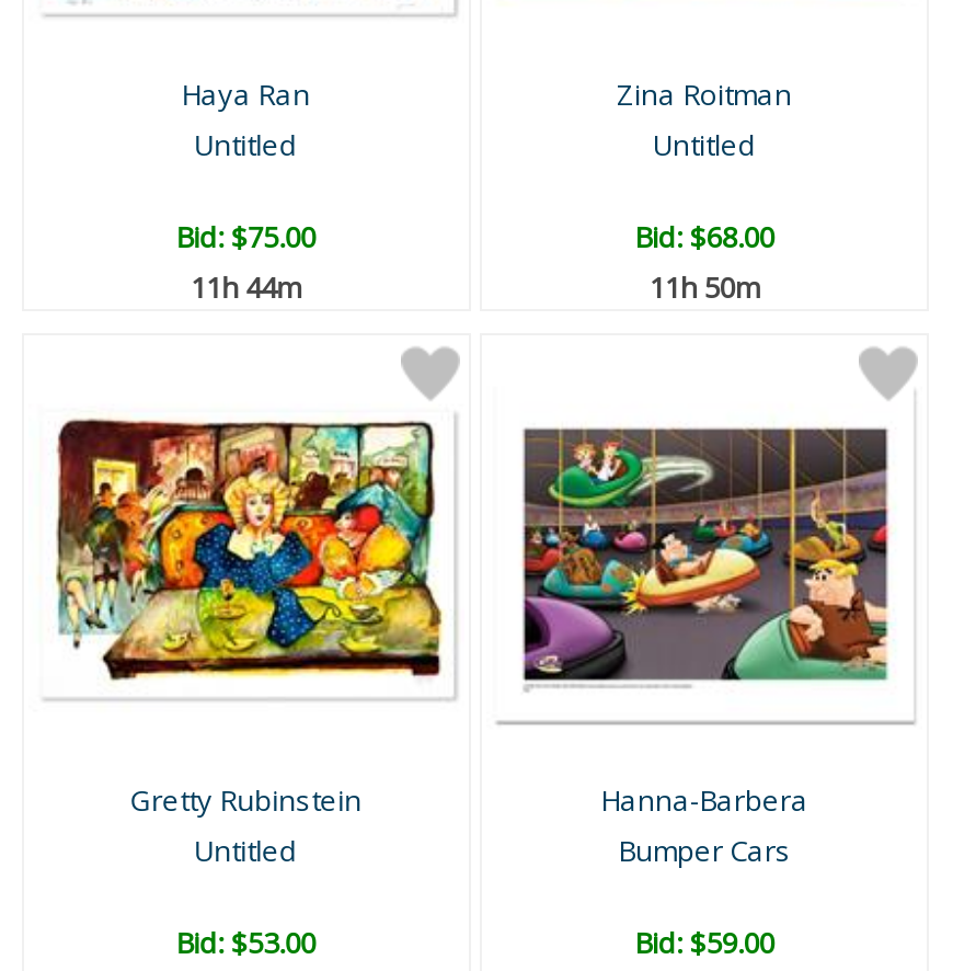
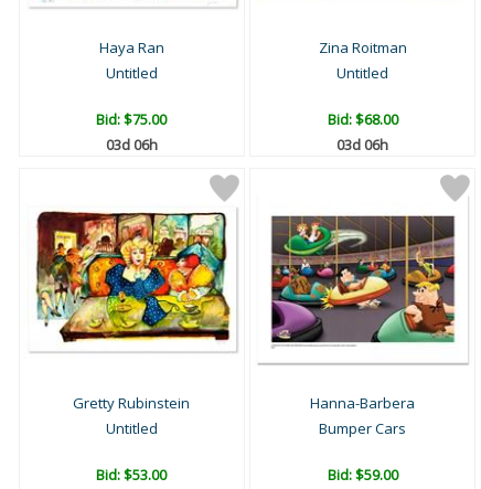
- 11h 44m
+ 03d 06h

- 11h 50m
+ 03d 06h
